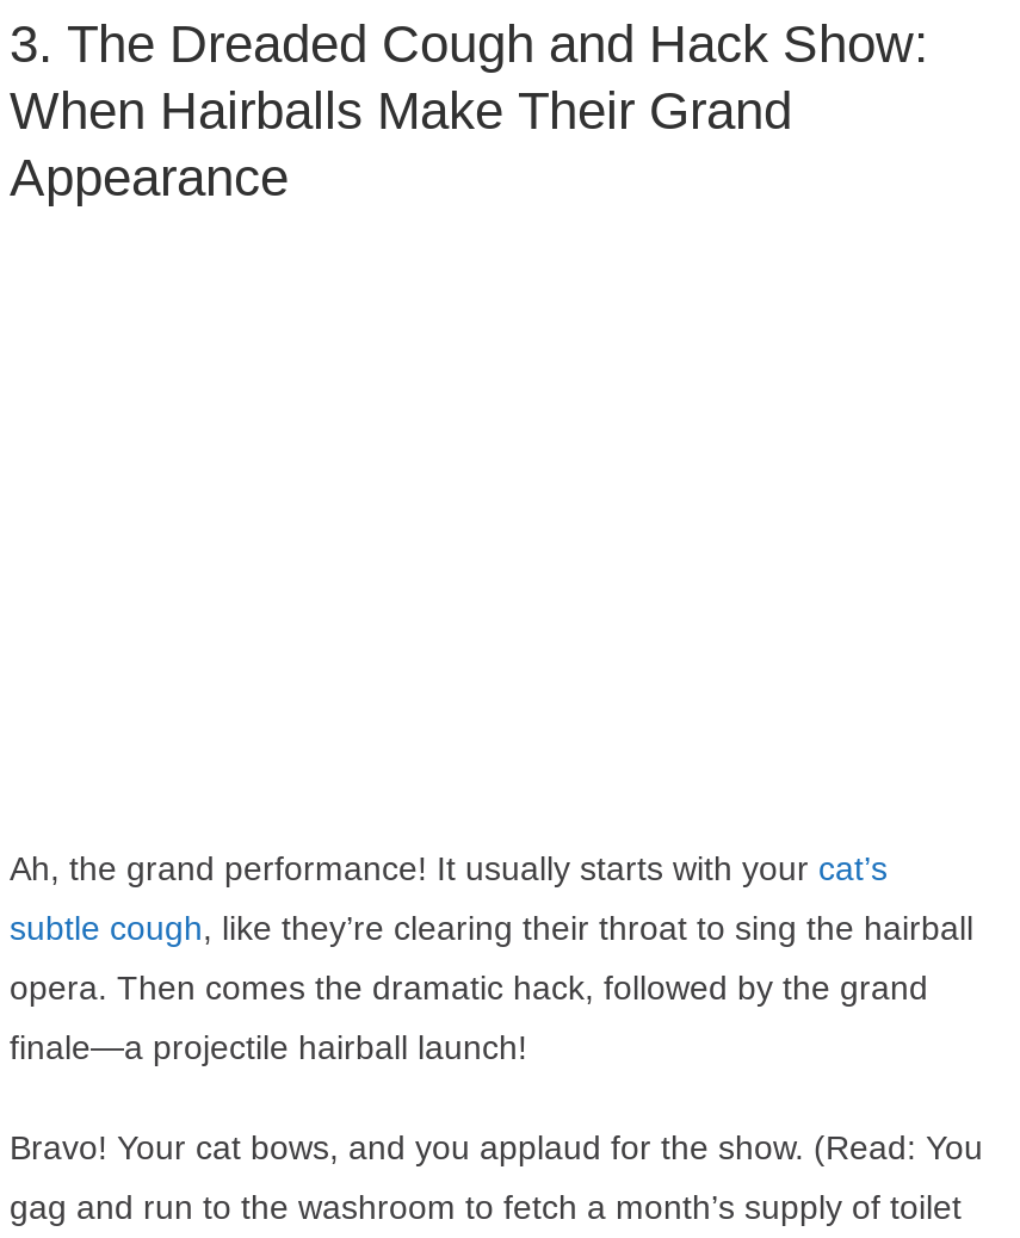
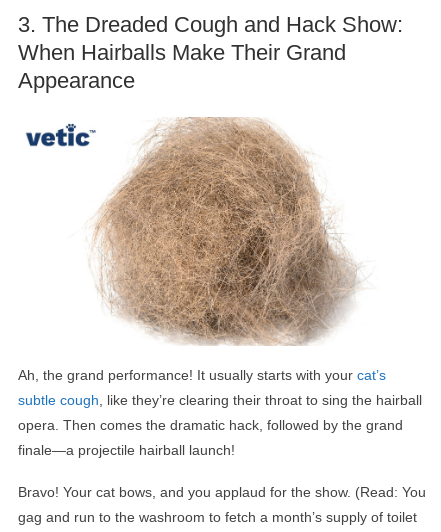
+ [image]
